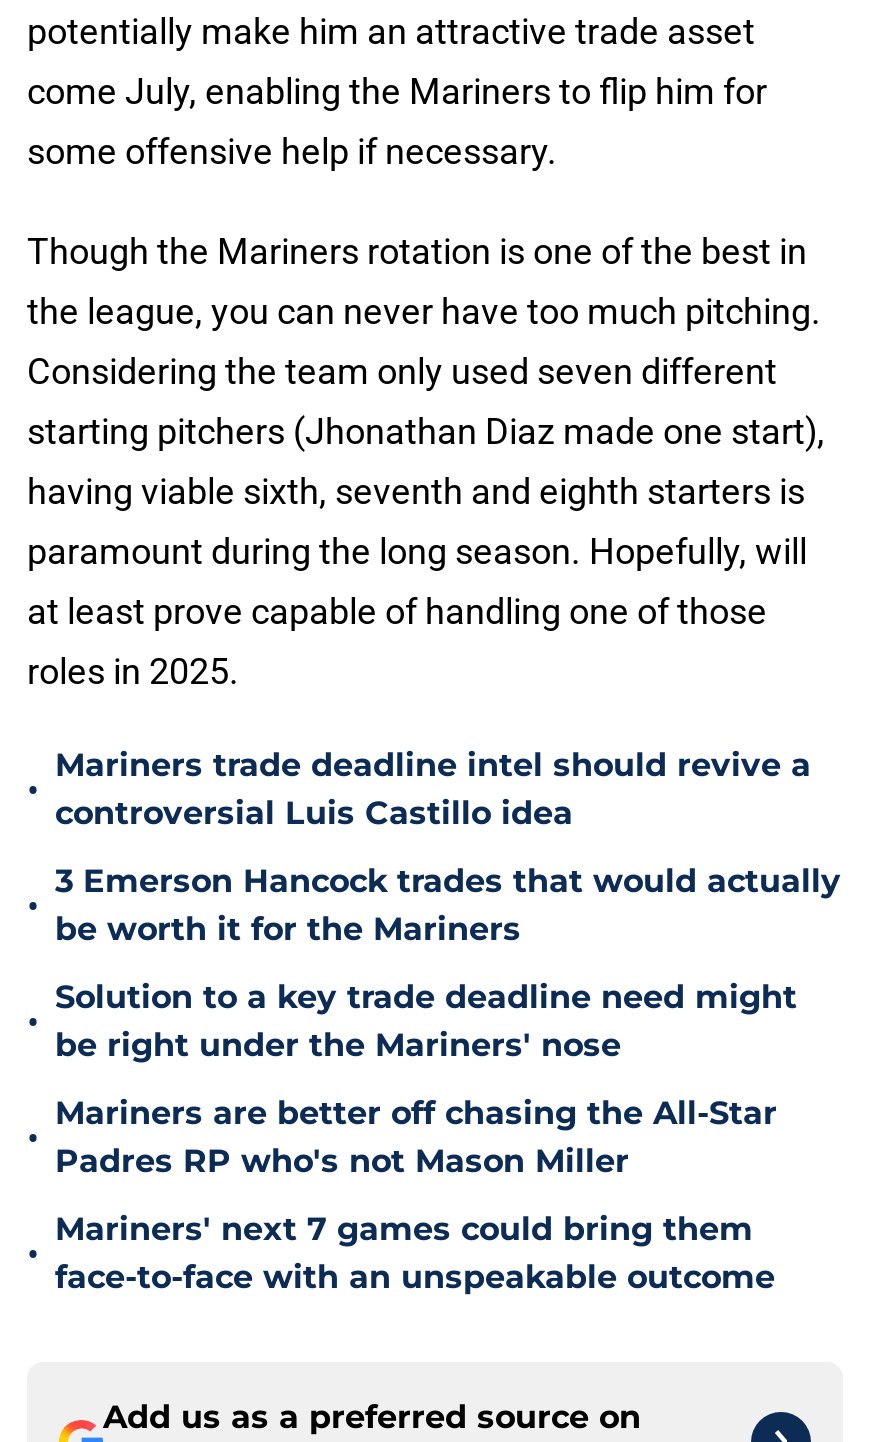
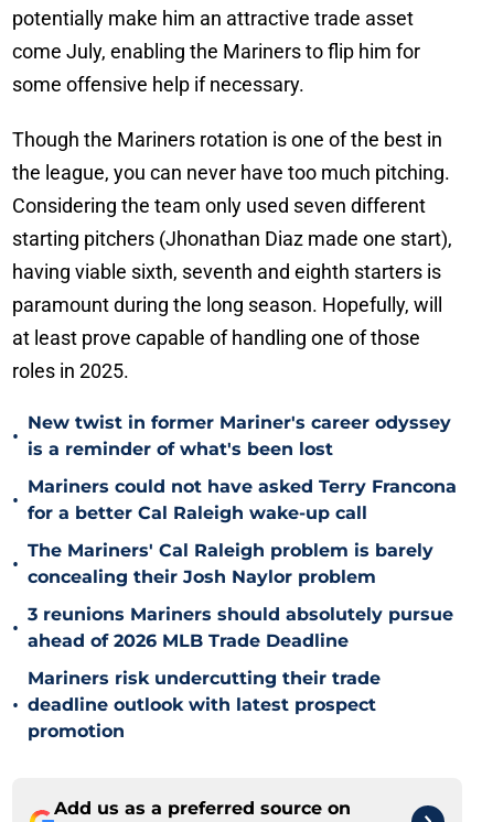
- Mariners trade deadline intel should revive a
- controversial Luis Castillo idea
+ New twist in former Mariner's career odyssey
+ is a reminder of what's been lost

- 3 Emerson Hancock trades that would actually
- be worth it for the Mariners
+ Mariners could not have asked Terry Francona
+ for a better Cal Raleigh wake-up call

- Solution to a key trade deadline need might
- be right under the Mariners' nose
+ The Mariners' Cal Raleigh problem is barely
+ concealing their Josh Naylor problem

- Mariners are better off chasing the All-Star
- Padres RP who's not Mason Miller
+ 3 reunions Mariners should absolutely pursue
+ ahead of 2026 MLB Trade Deadline

- Mariners' next 7 games could bring them
- face-to-face with an unspeakable outcome
+ Mariners risk undercutting their trade
+ deadline outlook with latest prospect
+ promotion
